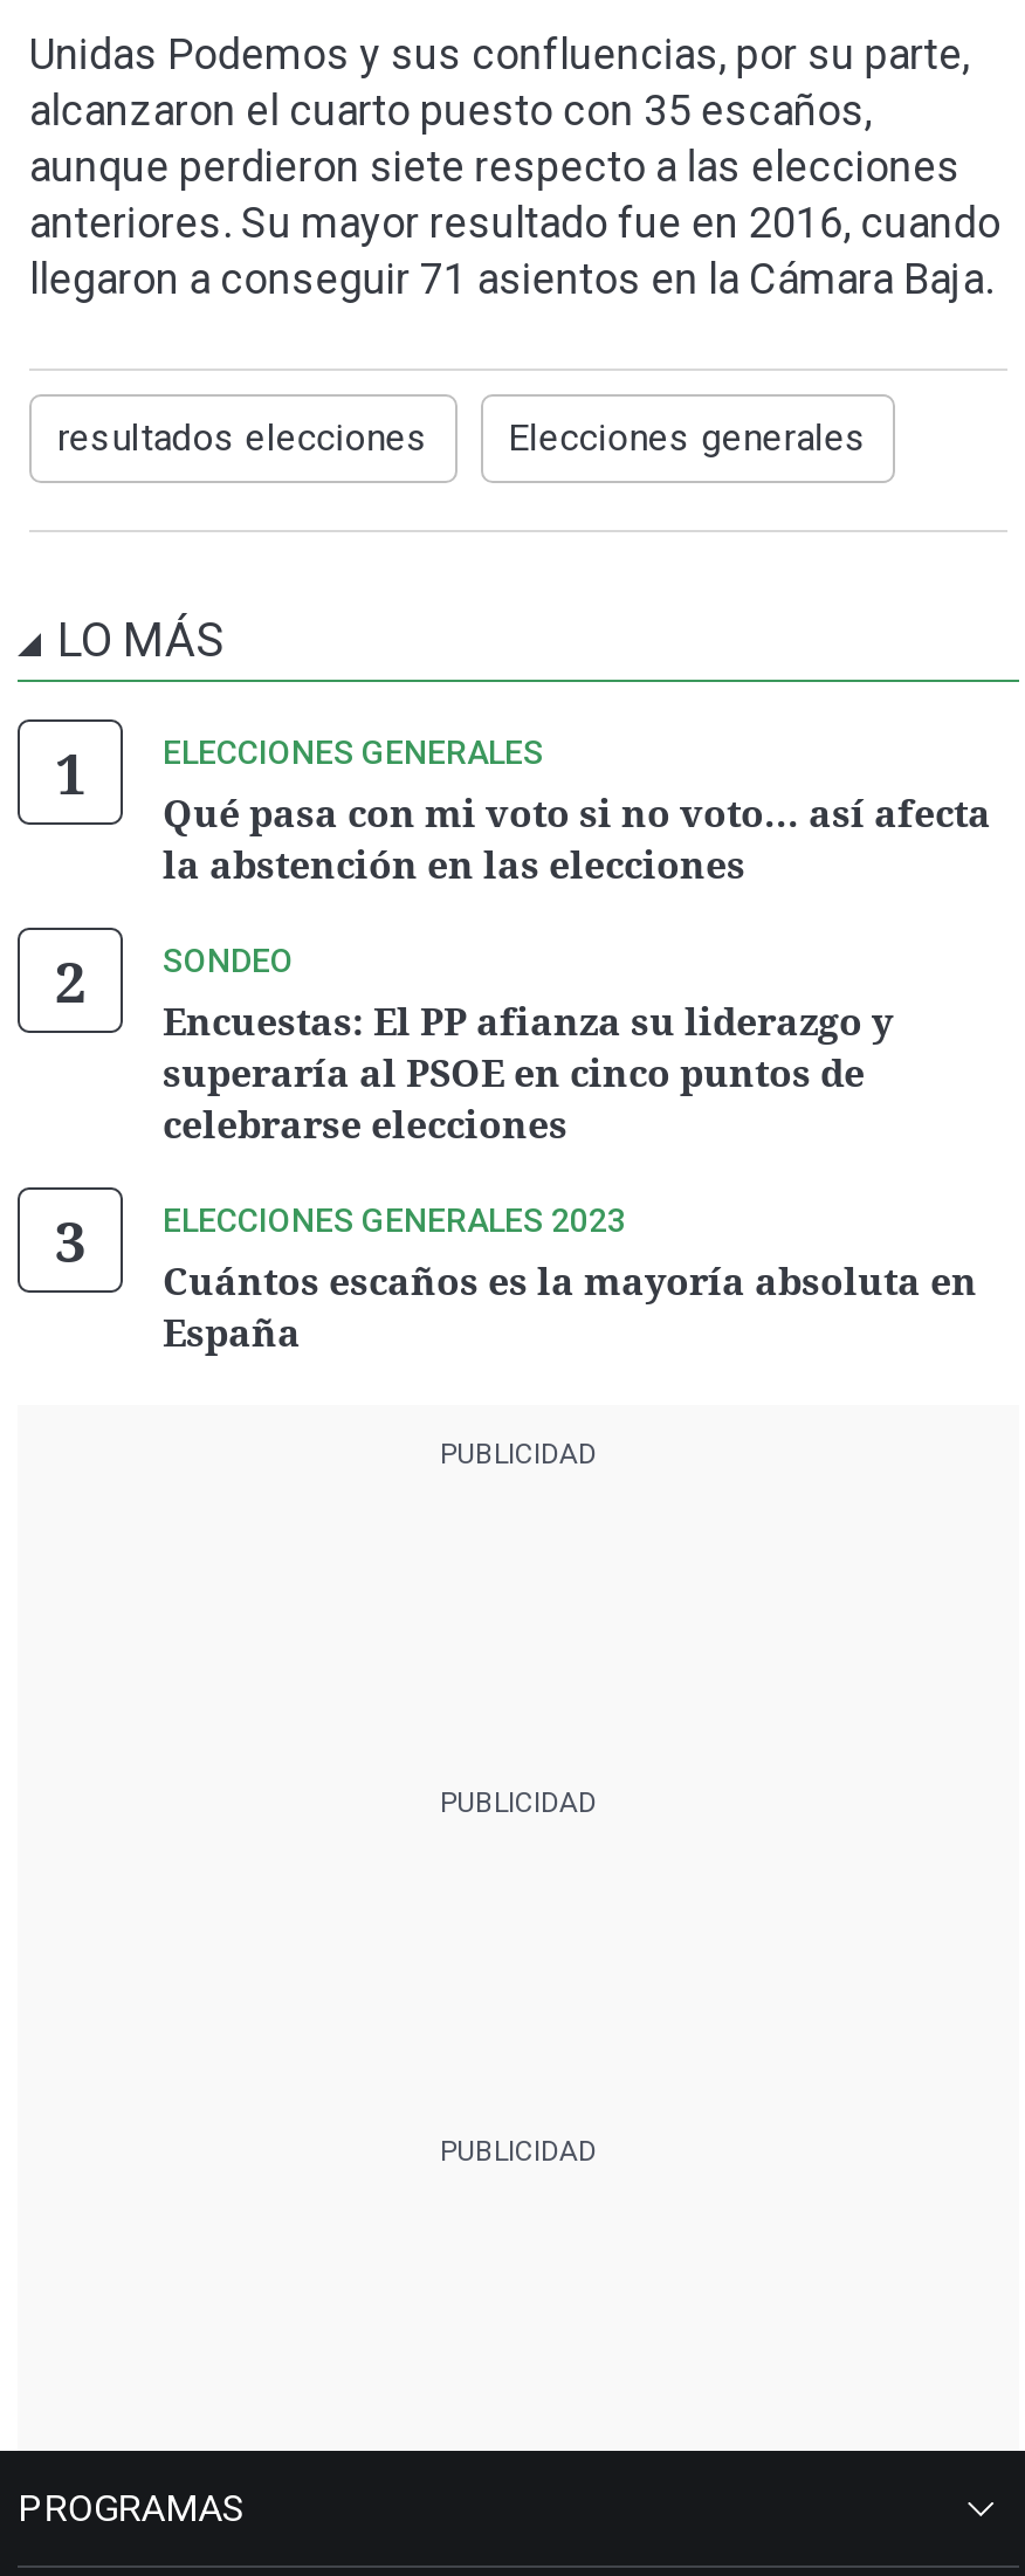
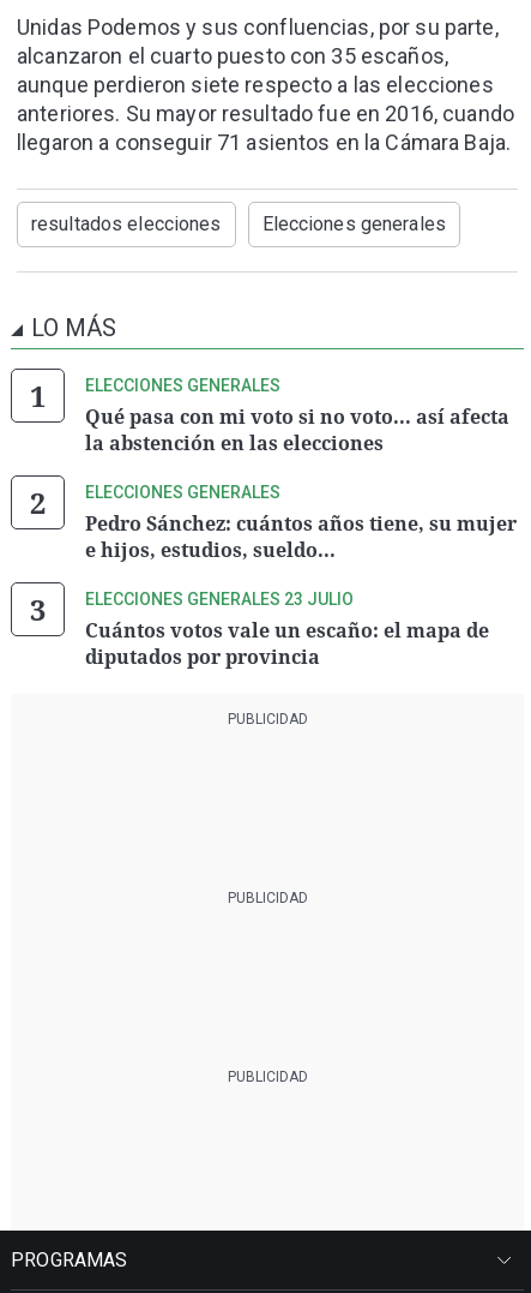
- SONDEO
- Encuestas: El PP afianza su liderazgo y
- superaría al PSOE en cinco puntos de
- celebrarse elecciones
+ ELECCIONES GENERALES
+ Pedro Sánchez: cuántos años tiene, su mujer
+ e hijos, estudios, sueldo...

- ELECCIONES GENERALES 2023
- Cuántos escaños es la mayoría absoluta en
- España
+ ELECCIONES GENERALES 23 JULIO
+ Cuántos votos vale un escaño: el mapa de
+ diputados por provincia
